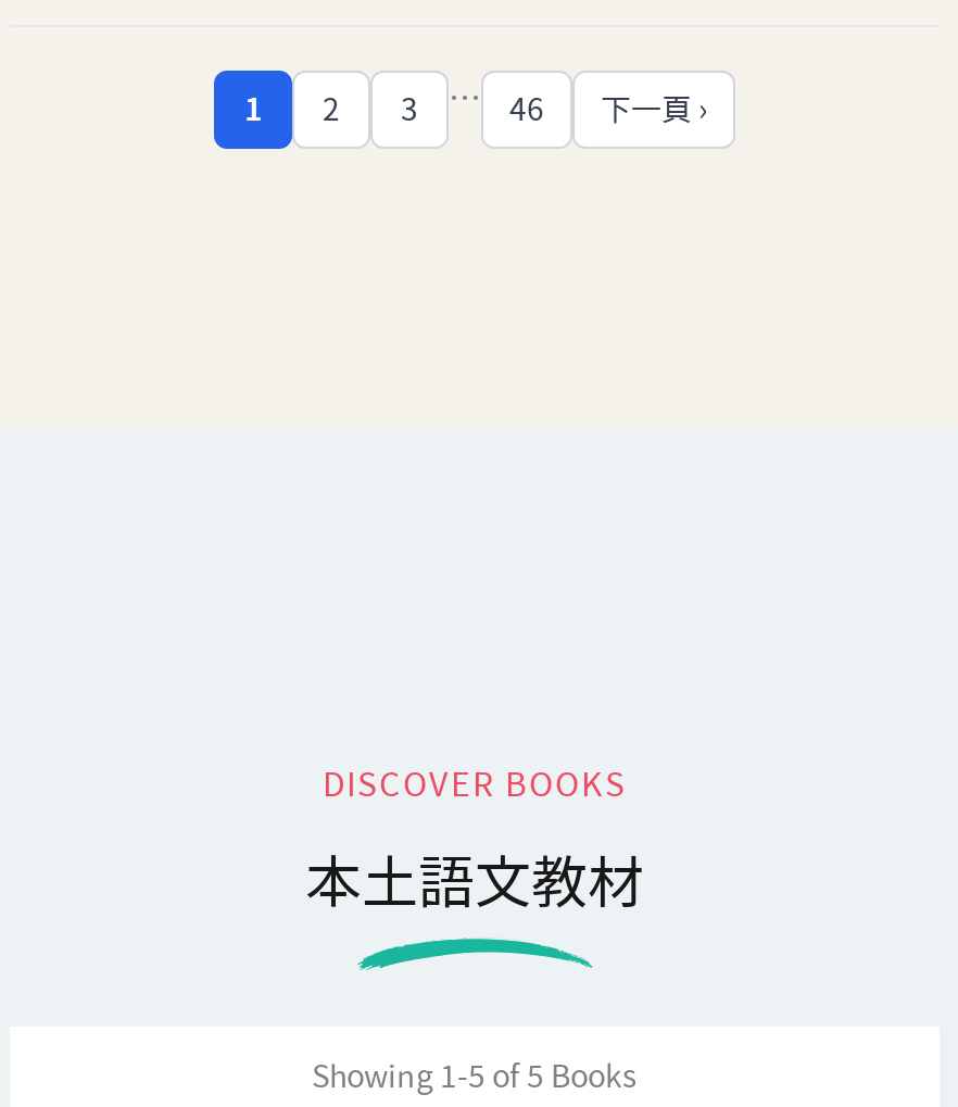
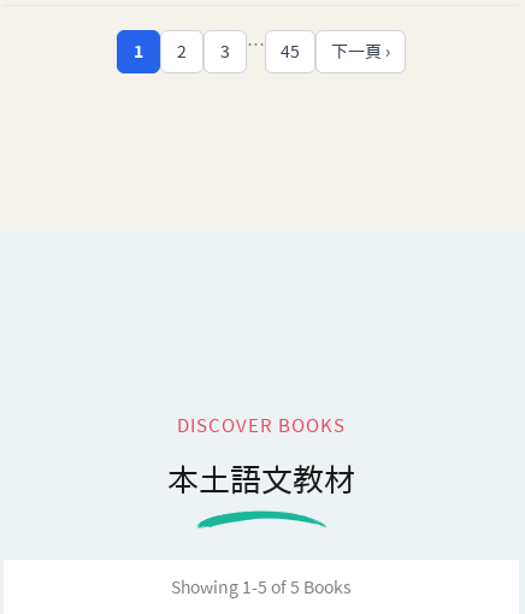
- 46
+ 45
